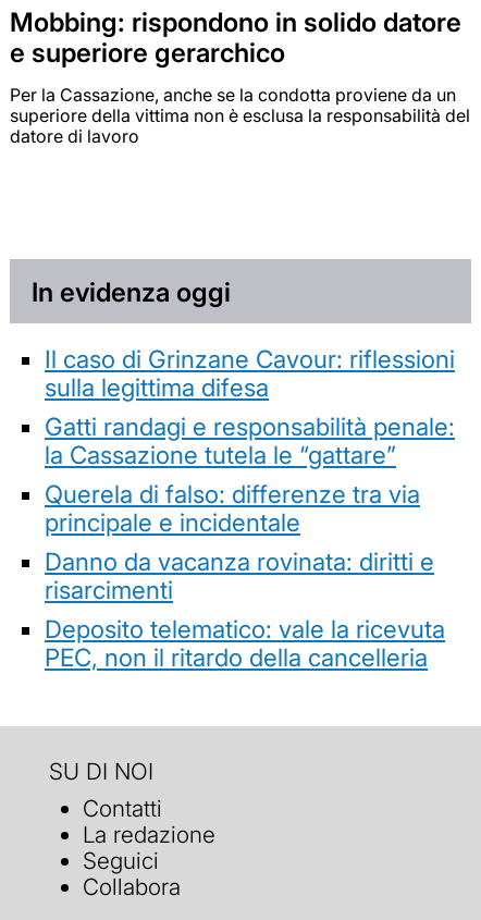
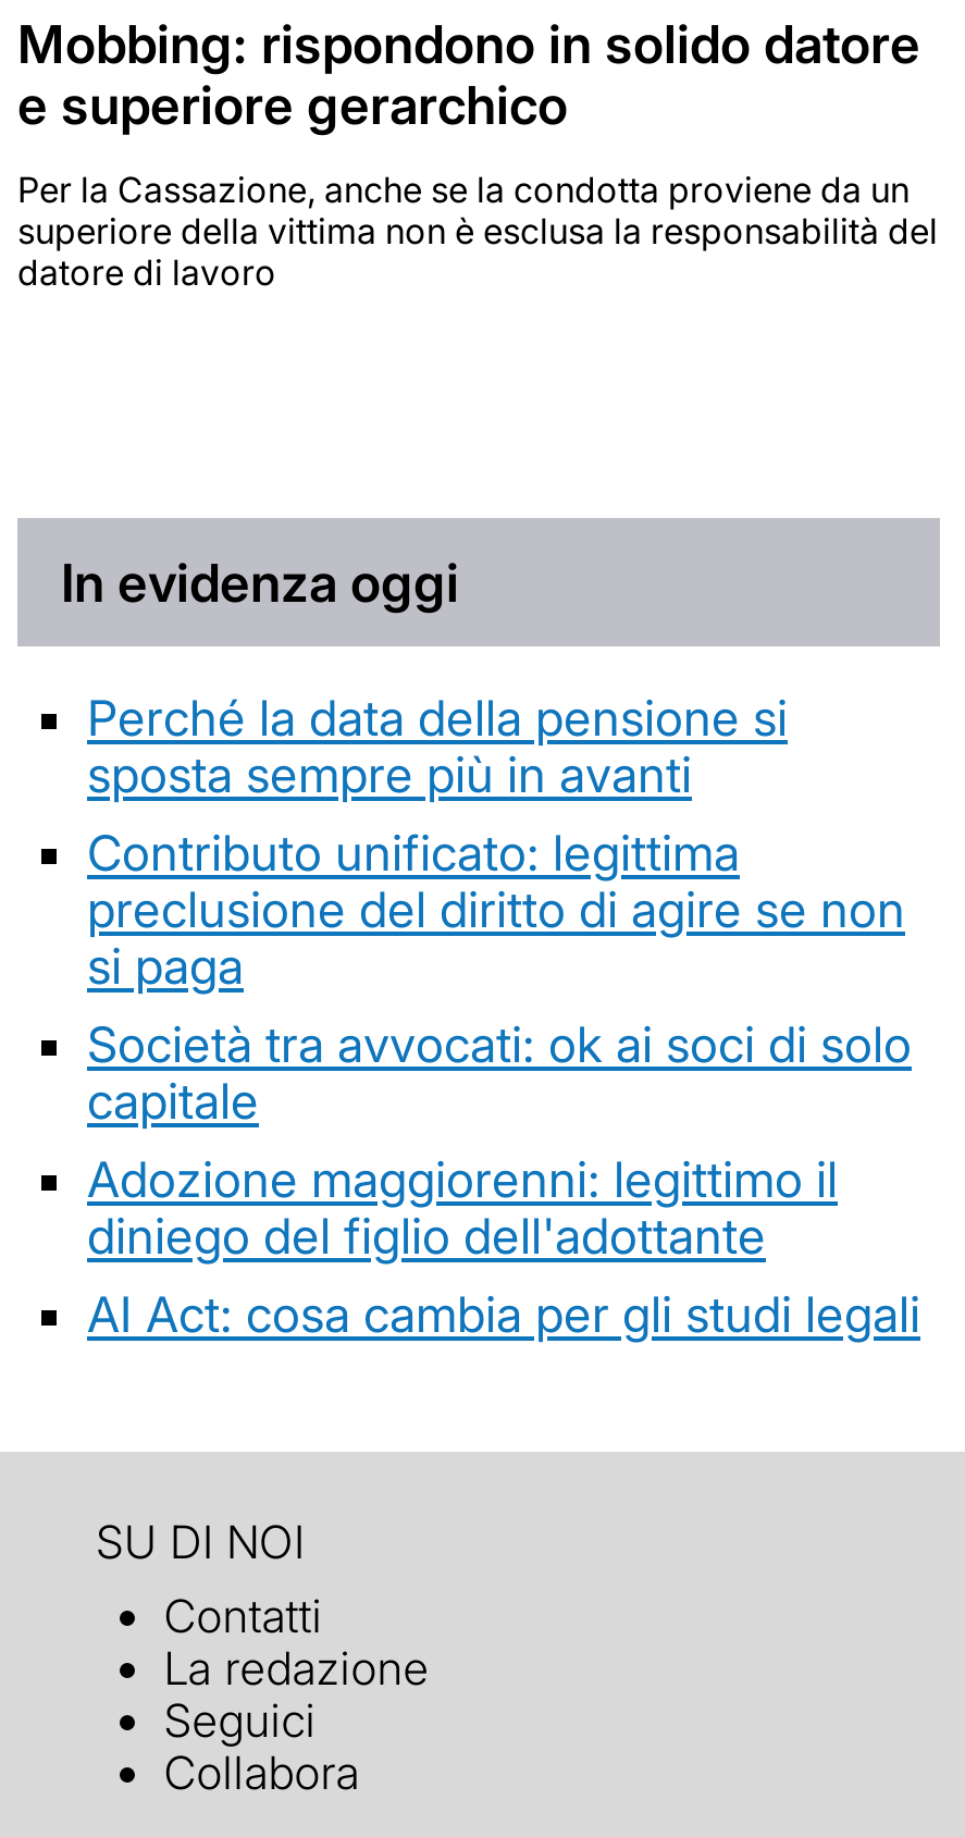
- Il caso di Grinzane Cavour: riflessioni
- sulla legittima difesa
- Gatti randagi e responsabilità penale:
- la Cassazione tutela le “gattare”
- Querela di falso: differenze tra via
- principale e incidentale
- Danno da vacanza rovinata: diritti e
- risarcimenti
- Deposito telematico: vale la ricevuta
- PEC, non il ritardo della cancelleria
+ Perché la data della pensione si
+ sposta sempre più in avanti
+ Contributo unificato: legittima
+ preclusione del diritto di agire se non
+ si paga
+ Società tra avvocati: ok ai soci di solo
+ capitale
+ Adozione maggiorenni: legittimo il
+ diniego del figlio dell'adottante
+ AI Act: cosa cambia per gli studi legali
